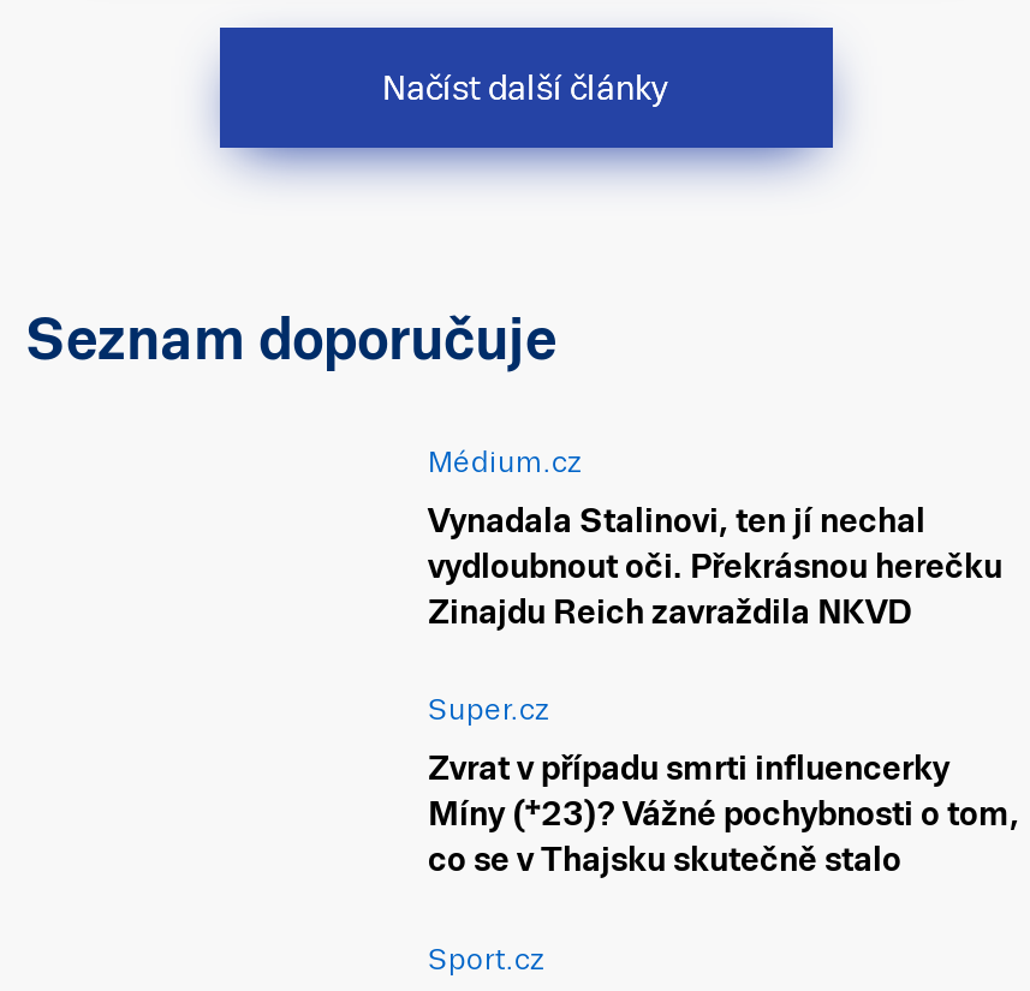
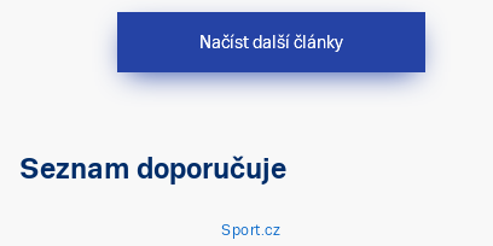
- Médium.cz
- Vynadala Stalinovi, ten jí nechal
- vydloubnout oči. Překrásnou herečku
- Zinajdu Reich zavraždila NKVD
- Super.cz
- Zvrat v případu smrti influencerky
- Míny (†23)? Vážné pochybnosti o tom,
- co se v Thajsku skutečně stalo
